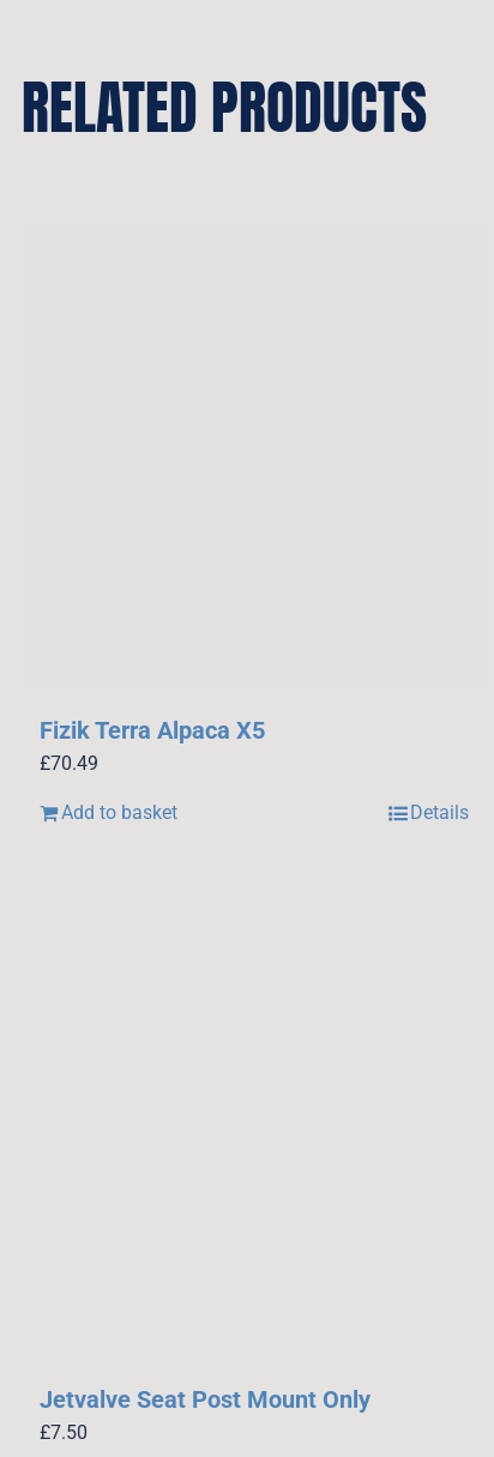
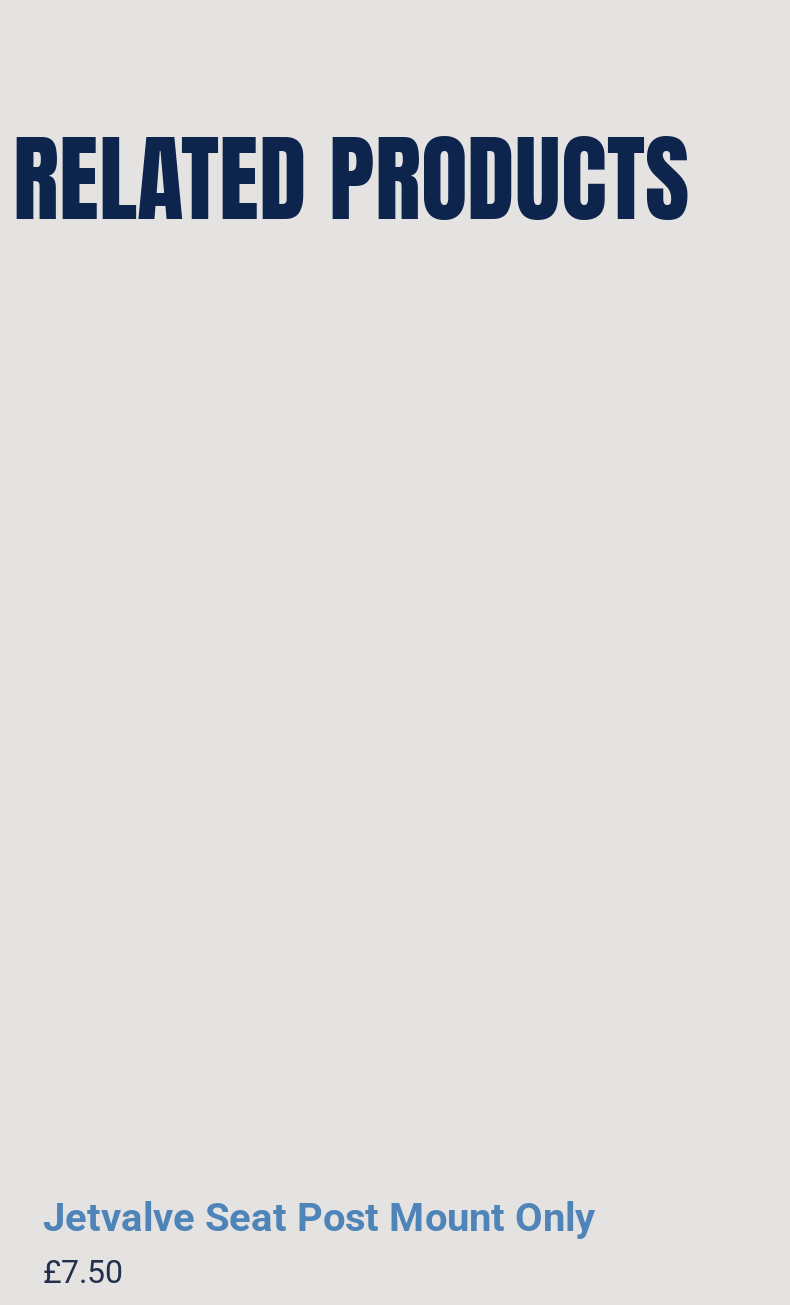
- Fizik Terra Alpaca X5
- £70.49
- Add to basket
- Details
